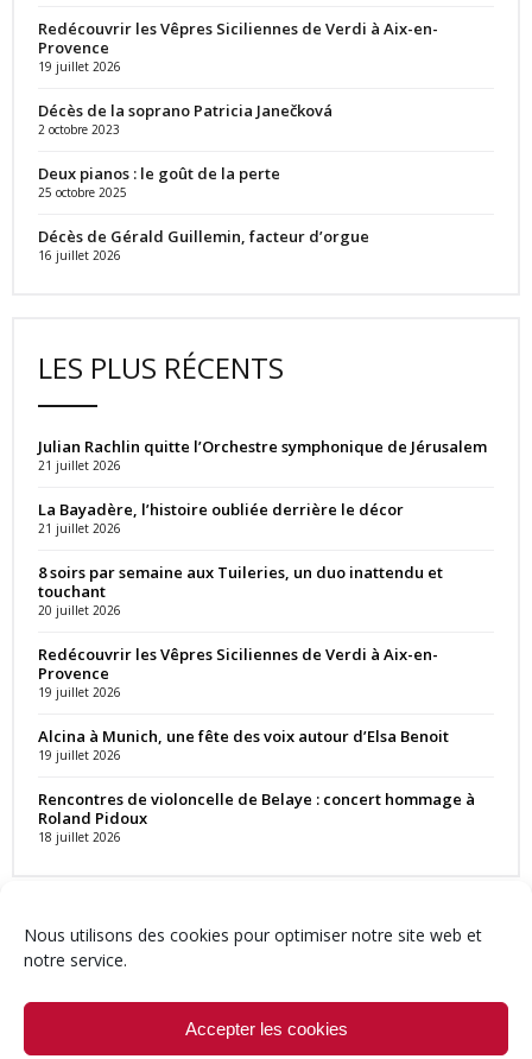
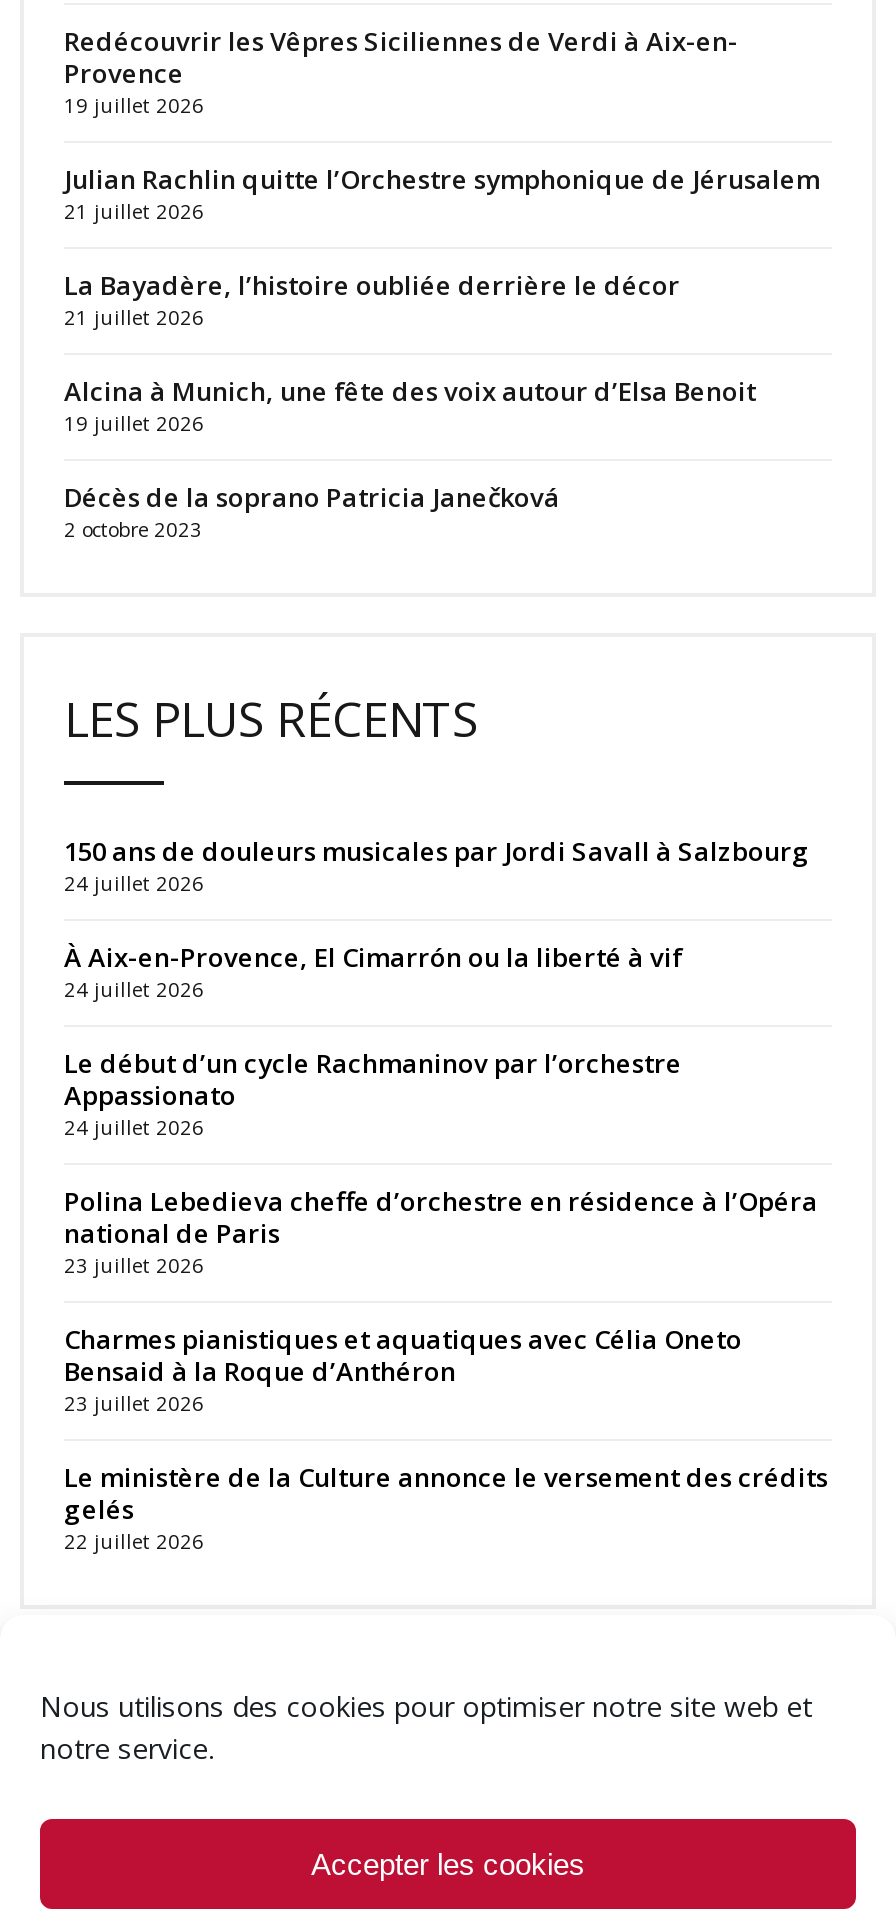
moved down: Décès de la soprano Patricia Janečková | 2 octobre 2023

- Deux pianos : le goût de la perte
- 25 octobre 2025
- Décès de Gérald Guillemin, facteur d’orgue
- 16 juillet 2026

moved down: LES PLUS RÉCENTS

moved up: Julian Rachlin quitte l’Orchestre symphonique de Jérusalem | 21 juillet 2026 | La Bayadère, l’histoire oubliée derrière le décor | 21 juillet 2026

- 8 soirs par semaine aux Tuileries, un duo inattendu et
- touchant
- 20 juillet 2026
- Redécouvrir les Vêpres Siciliennes de Verdi à Aix-en-
- Provence
- 19 juillet 2026

moved up: Alcina à Munich, une fête des voix autour d’Elsa Benoit | 19 juillet 2026

- Rencontres de violoncelle de Belaye : concert hommage à
- Roland Pidoux
- 18 juillet 2026
+ 150 ans de douleurs musicales par Jordi Savall à Salzbourg
+ 24 juillet 2026
+ À Aix-en-Provence, El Cimarrón ou la liberté à vif
+ 24 juillet 2026
+ Le début d’un cycle Rachmaninov par l’orchestre
+ Appassionato
+ 24 juillet 2026
+ Polina Lebedieva cheffe d’orchestre en résidence à l’Opéra
+ national de Paris
+ 23 juillet 2026
+ Charmes pianistiques et aquatiques avec Célia Oneto
+ Bensaid à la Roque d’Anthéron
+ 23 juillet 2026
+ Le ministère de la Culture annonce le versement des crédits
+ gelés
+ 22 juillet 2026
